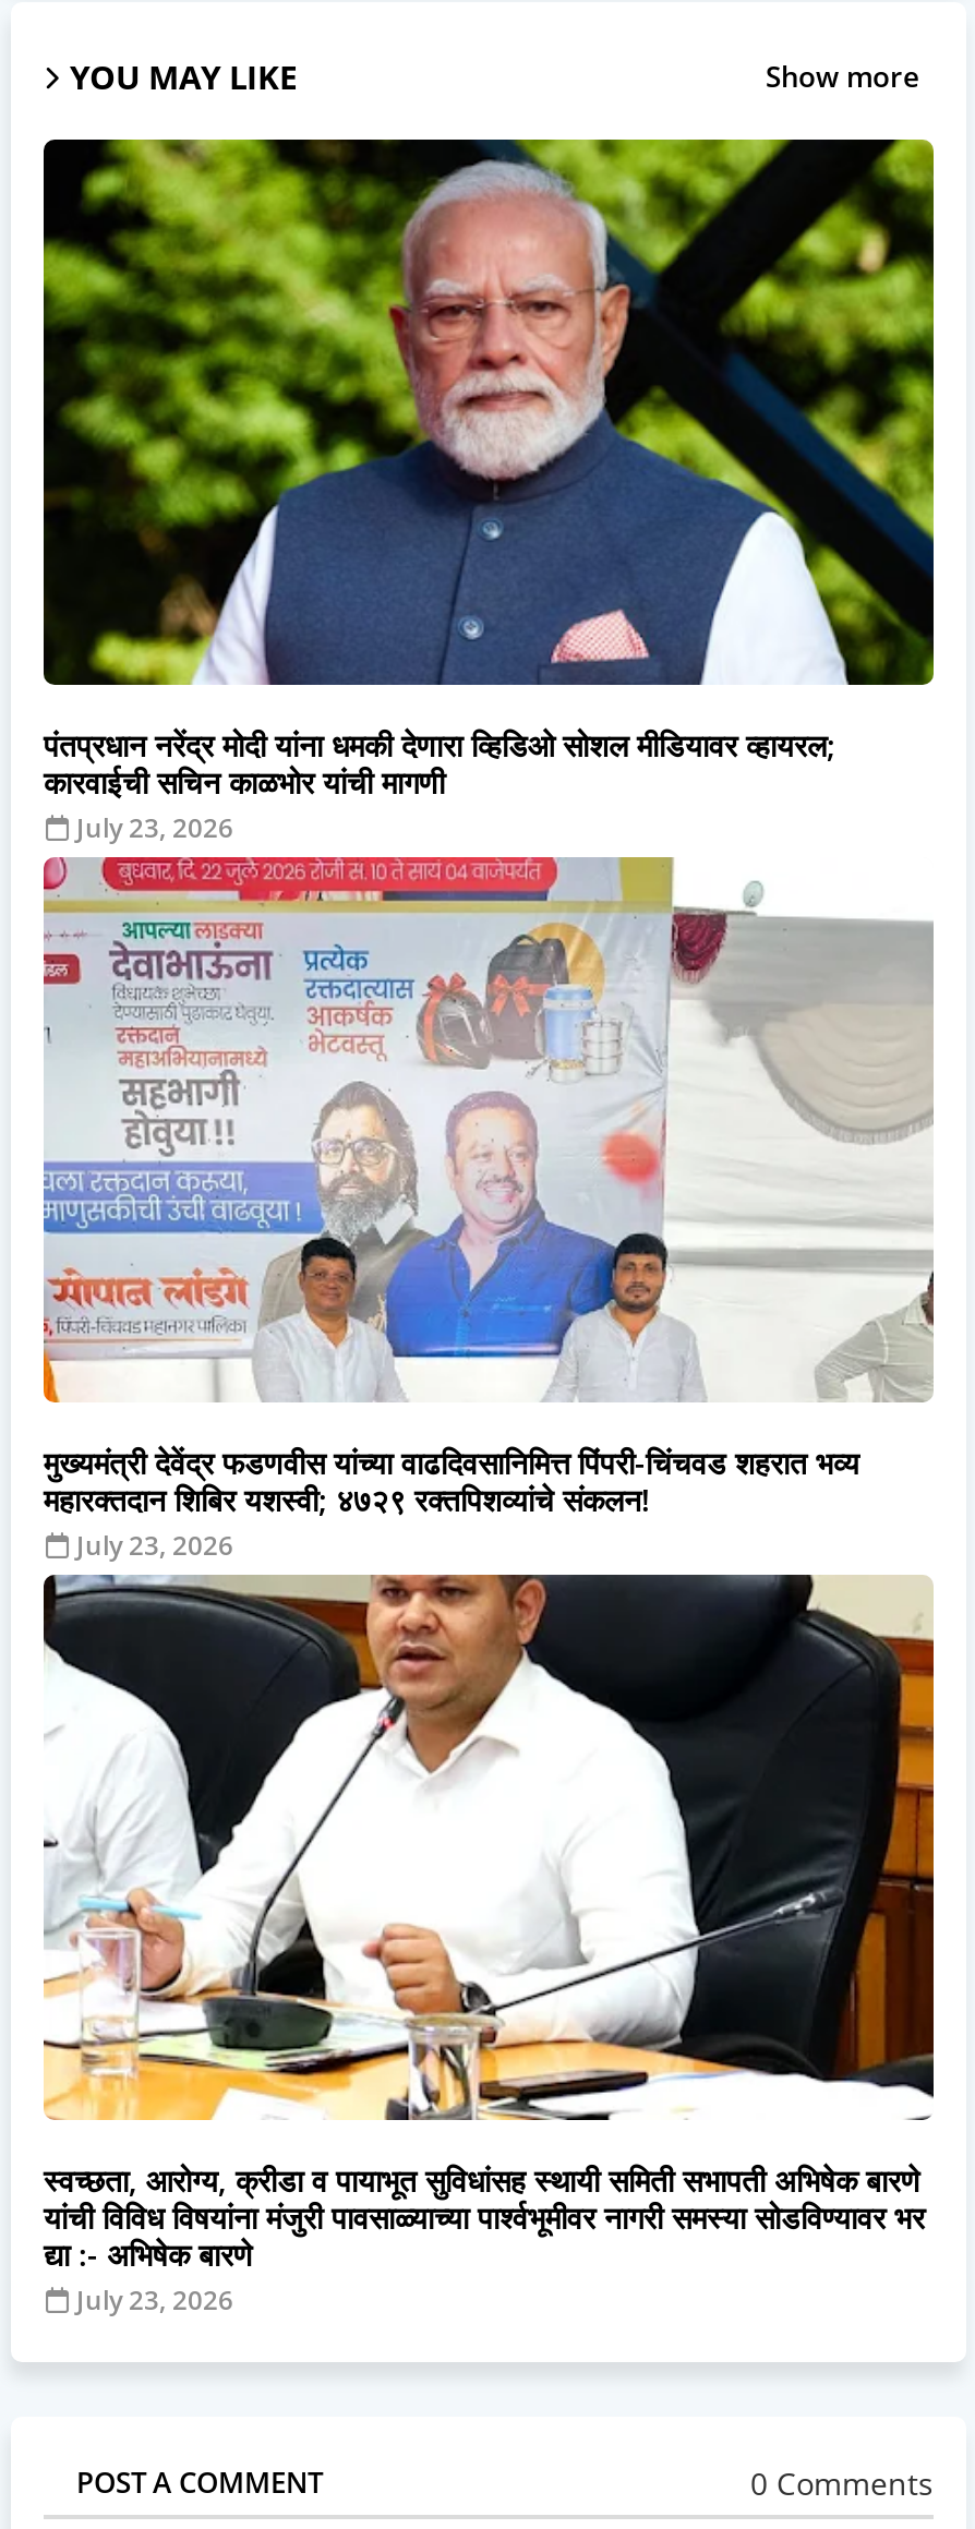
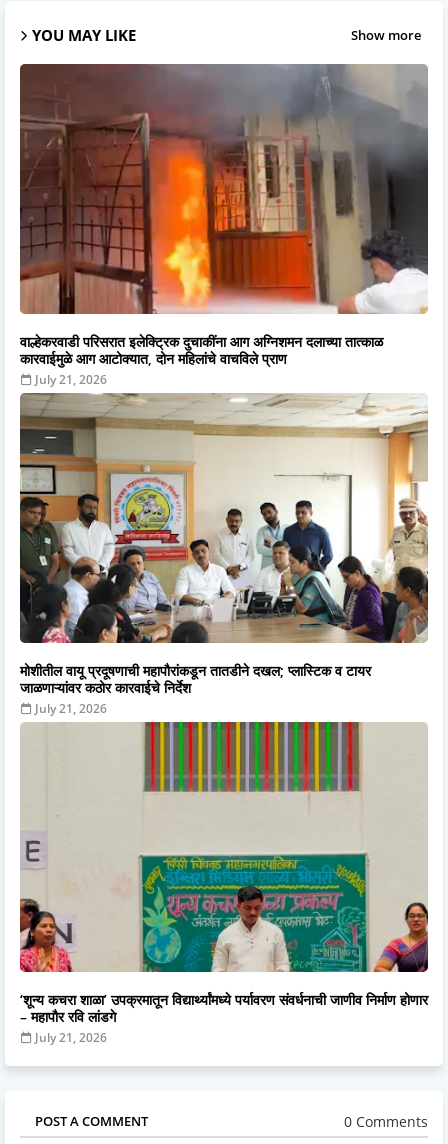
- [image]
- पंतप्रधान नरेंद्र मोदी यांना धमकी देणारा व्हिडिओ सोशल मीडियावर व्हायरल;
- कारवाईची सचिन काळभोर यांची मागणी
- July 23, 2026
+ [image]
+ वाल्हेकरवाडी परिसरात इलेक्ट्रिक दुचाकींना आग अग्निशमन दलाच्या तात्काळ
+ कारवाईमुळे आग आटोक्यात, दोन महिलांचे वाचविले प्राण
+ July 21, 2026

- [image]
- मुख्यमंत्री देवेंद्र फडणवीस यांच्या वाढदिवसानिमित्त पिंपरी-चिंचवड शहरात भव्य
- महारक्तदान शिबिर यशस्वी; ४७२९ रक्तपिशव्यांचे संकलन!
- July 23, 2026
+ [image]
+ मोशीतील वायू प्रदूषणाची महापौरांकडून तातडीने दखल; प्लास्टिक व टायर
+ जाळणाऱ्यांवर कठोर कारवाईचे निर्देश
+ July 21, 2026

- [image]
- स्वच्छता, आरोग्य, क्रीडा व पायाभूत सुविधांसह स्थायी समिती सभापती अभिषेक बारणे
- यांची विविध विषयांना मंजुरी पावसाळ्याच्या पार्श्वभूमीवर नागरी समस्या सोडविण्यावर भर
- द्या :- अभिषेक बारणे
- July 23, 2026
+ [image]
+ ‘शून्य कचरा शाळा’ उपक्रमातून विद्यार्थ्यांमध्ये पर्यावरण संवर्धनाची जाणीव निर्माण होणार
+ – महापौर रवि लांडगे
+ July 21, 2026
